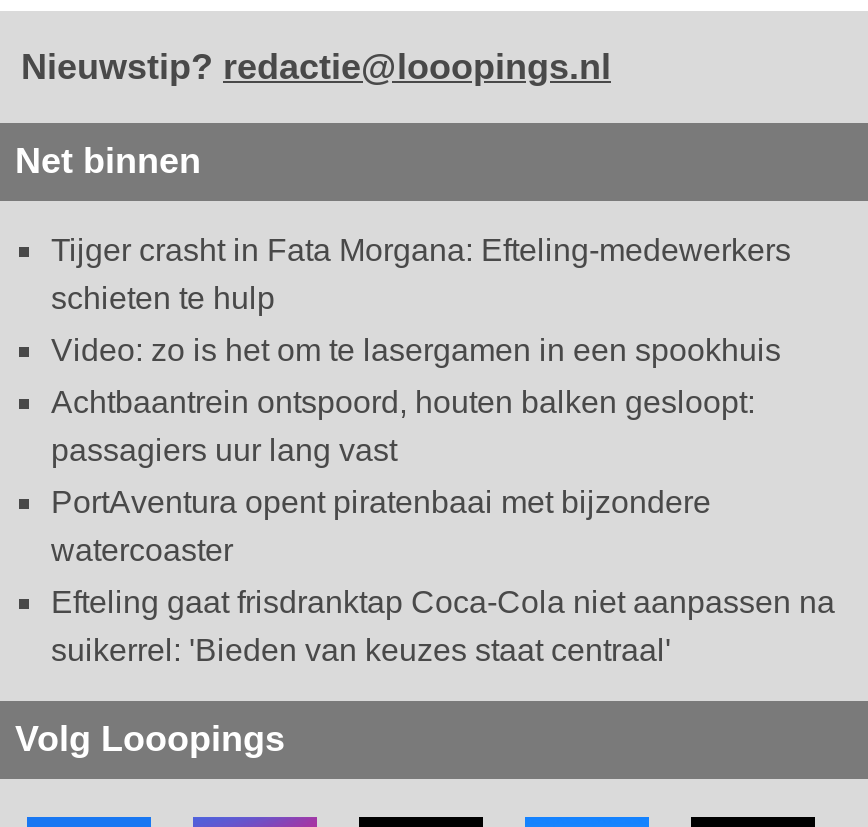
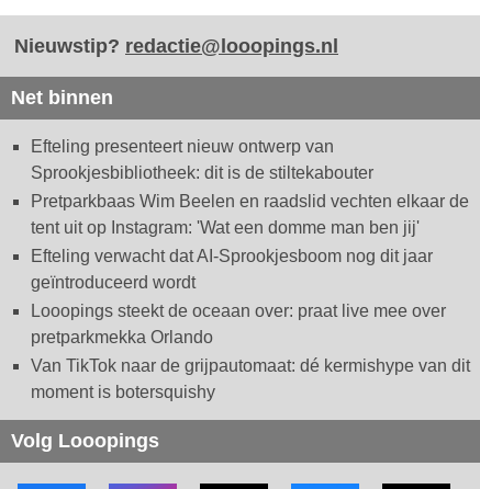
- Tijger crasht in Fata Morgana: Efteling-medewerkers
- schieten te hulp
+ Efteling presenteert nieuw ontwerp van
+ Sprookjesbibliotheek: dit is de stiltekabouter

- Video: zo is het om te lasergamen in een spookhuis
+ Pretparkbaas Wim Beelen en raadslid vechten elkaar de
+ tent uit op Instagram: 'Wat een domme man ben jij'

- Achtbaantrein ontspoord, houten balken gesloopt:
- passagiers uur lang vast
+ Efteling verwacht dat AI-Sprookjesboom nog dit jaar
+ geïntroduceerd wordt

- PortAventura opent piratenbaai met bijzondere
- watercoaster
+ Looopings steekt de oceaan over: praat live mee over
+ pretparkmekka Orlando

- Efteling gaat frisdranktap Coca-Cola niet aanpassen na
- suikerrel: 'Bieden van keuzes staat centraal'
+ Van TikTok naar de grijpautomaat: dé kermishype van dit
+ moment is botersquishy
